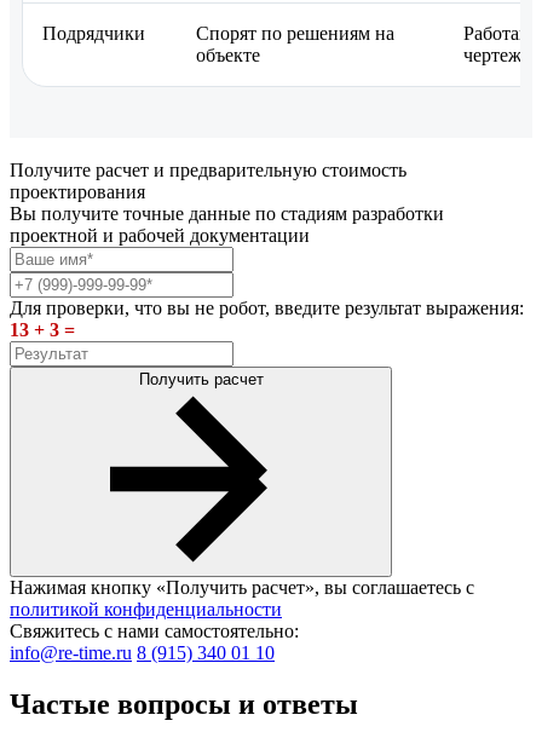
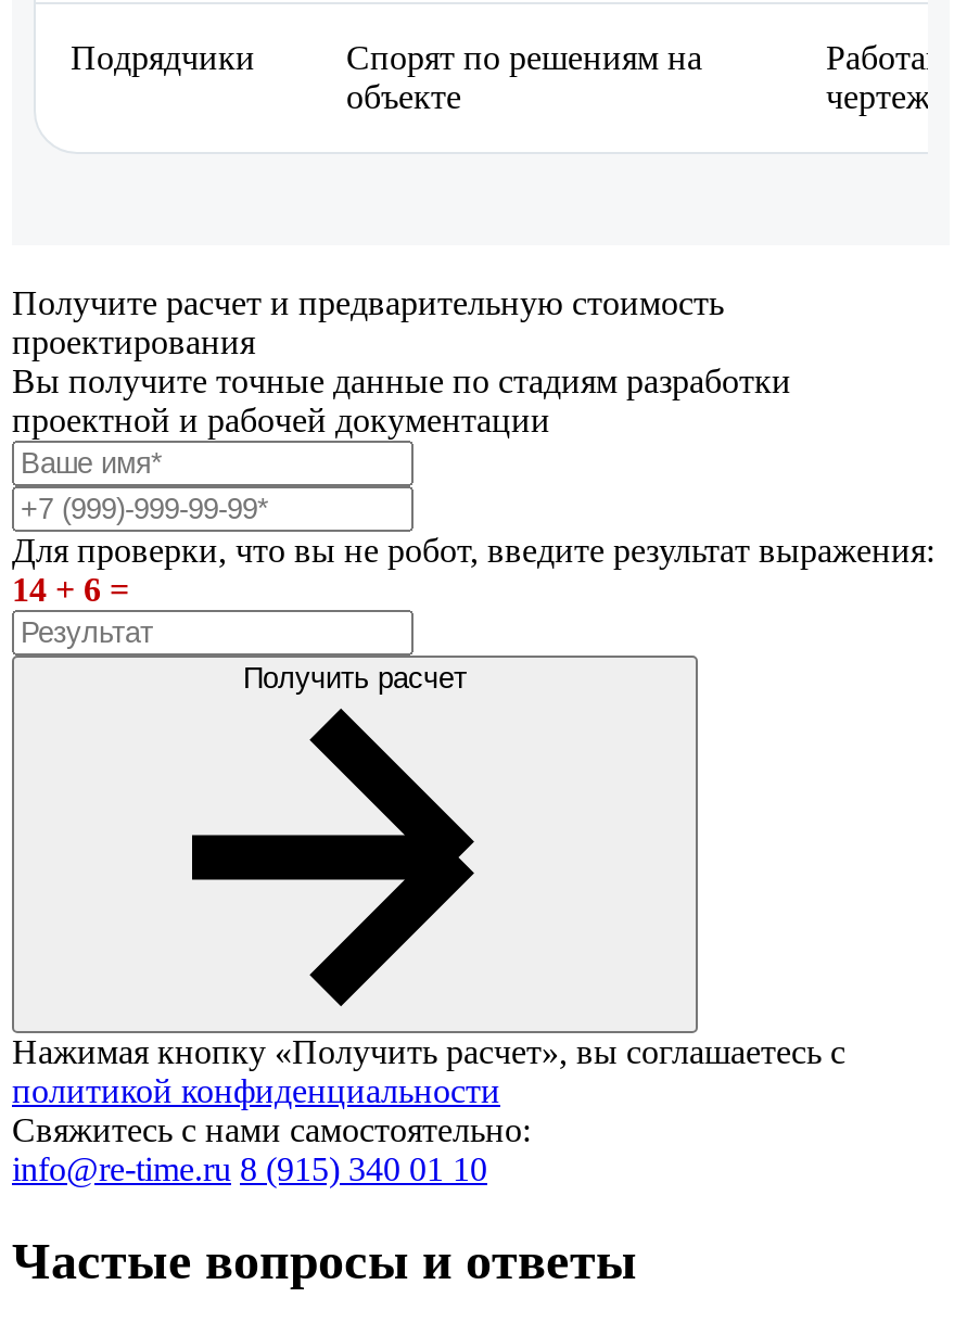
- 13 + 3 =
+ 14 + 6 =
